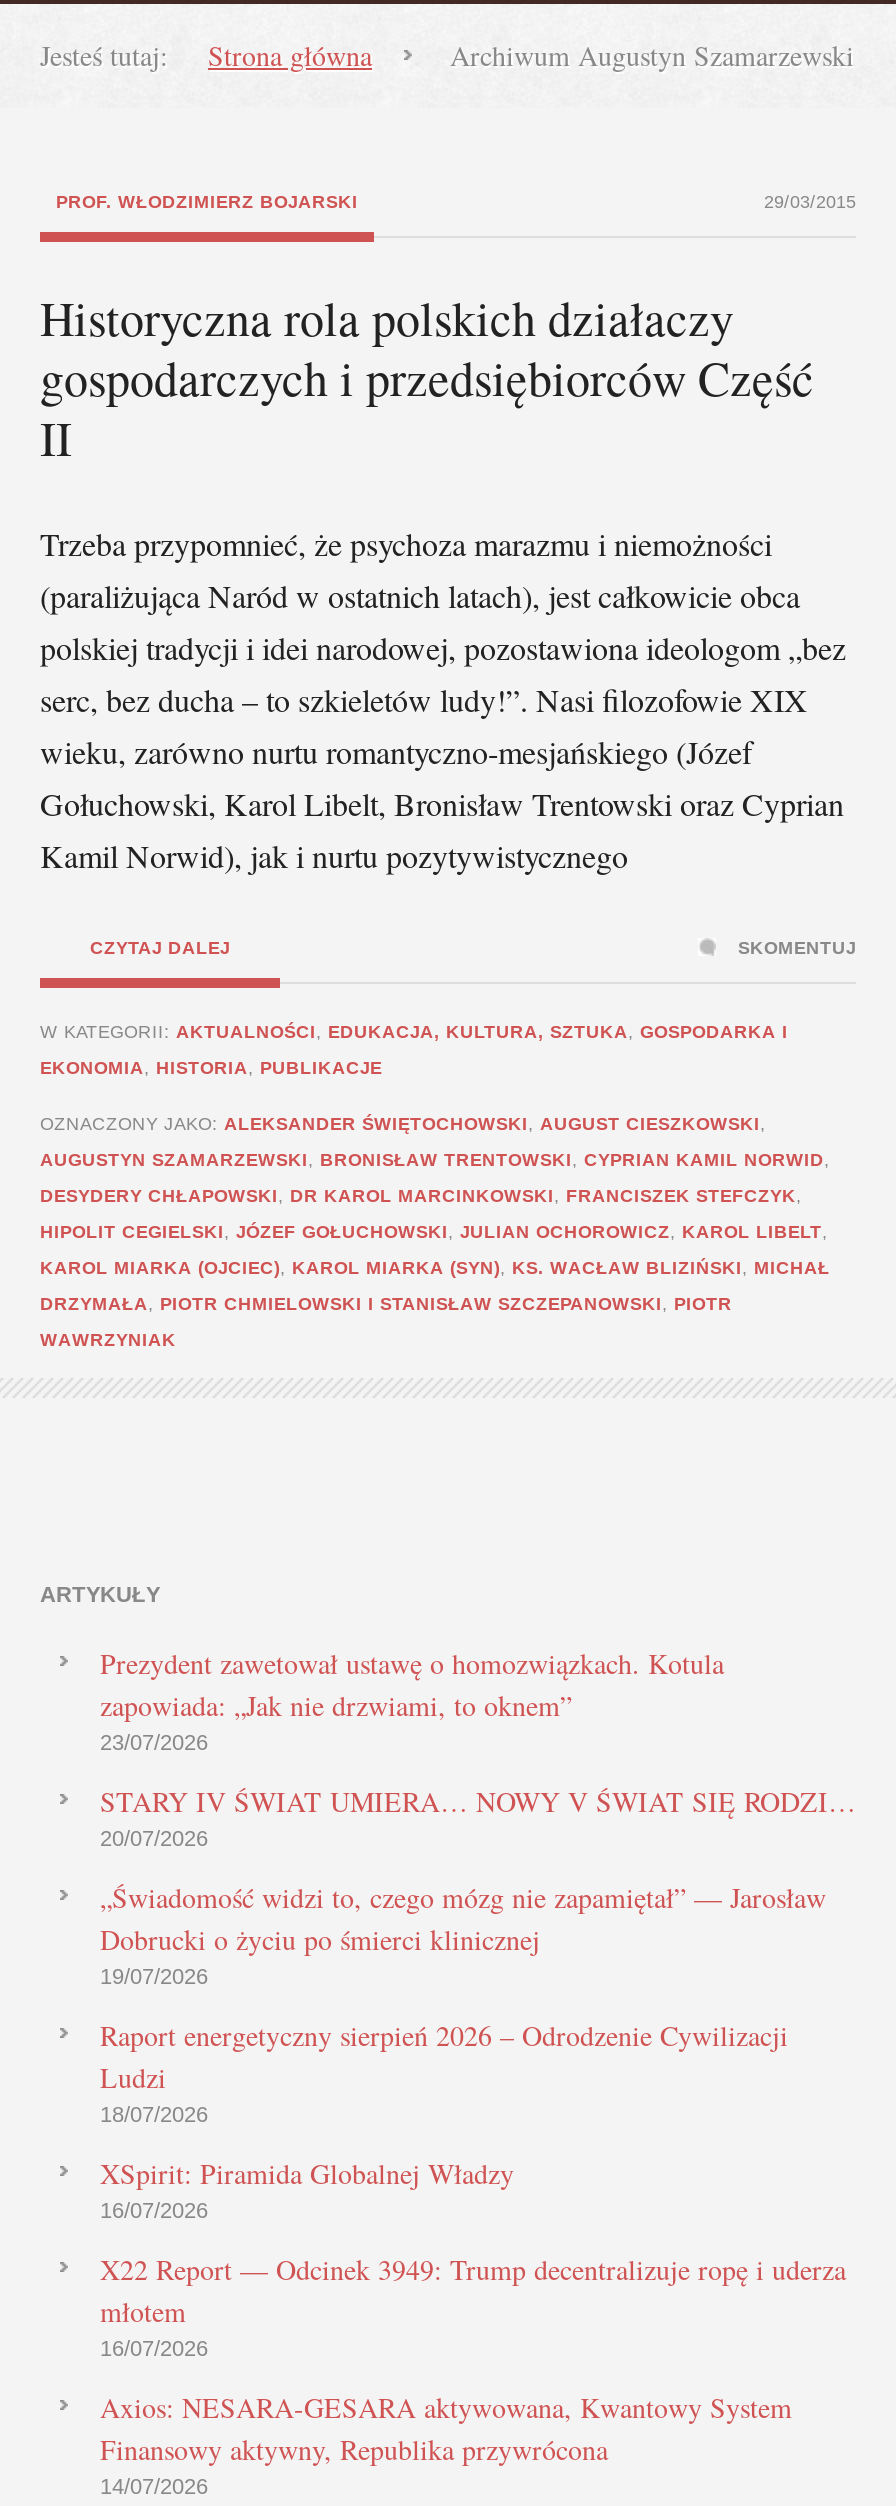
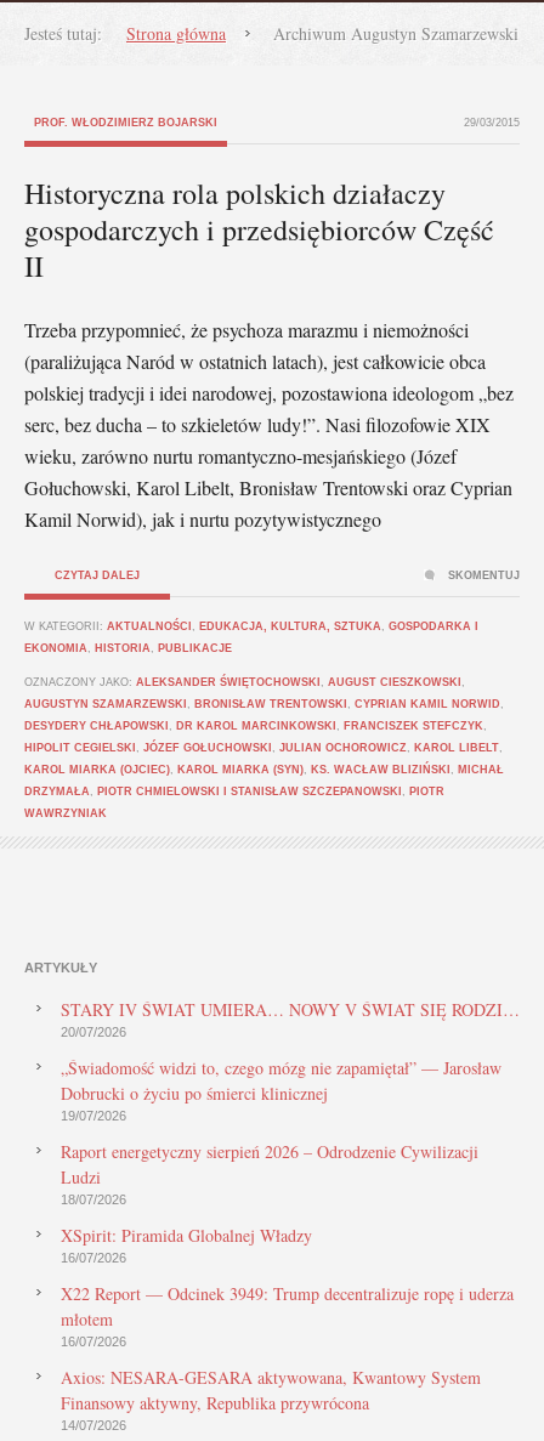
- Prezydent zawetował ustawę o homozwiązkach. Kotula
- zapowiada: „Jak nie drzwiami, to oknem”
- 23/07/2026
